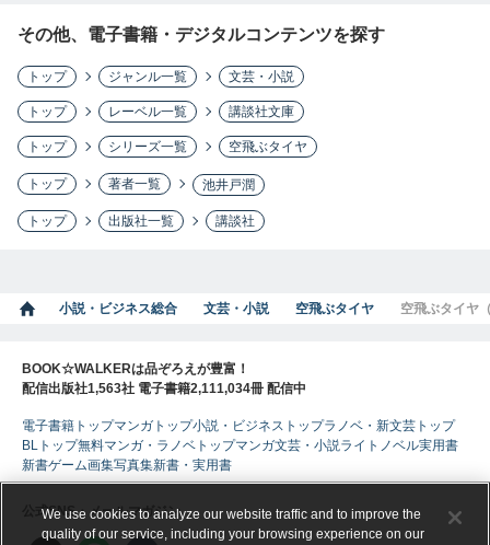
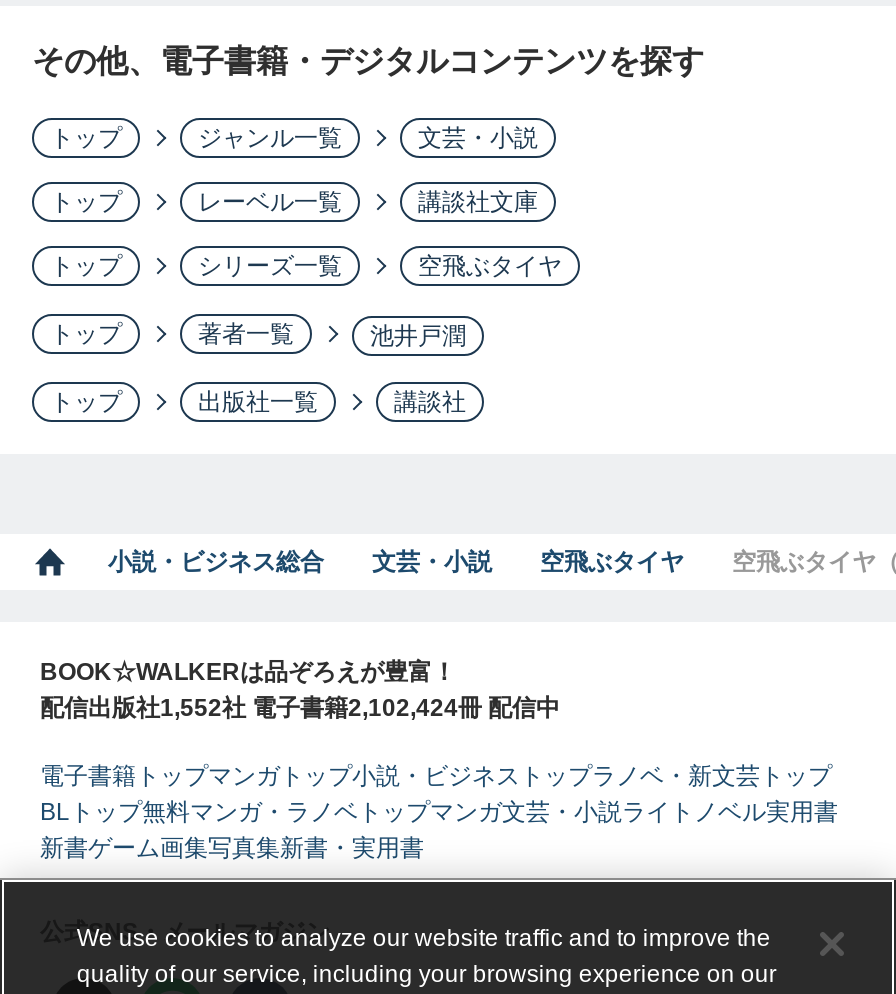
- 配信出版社1,563社 電子書籍2,111,034冊 配信中
+ 配信出版社1,552社 電子書籍2,102,424冊 配信中
